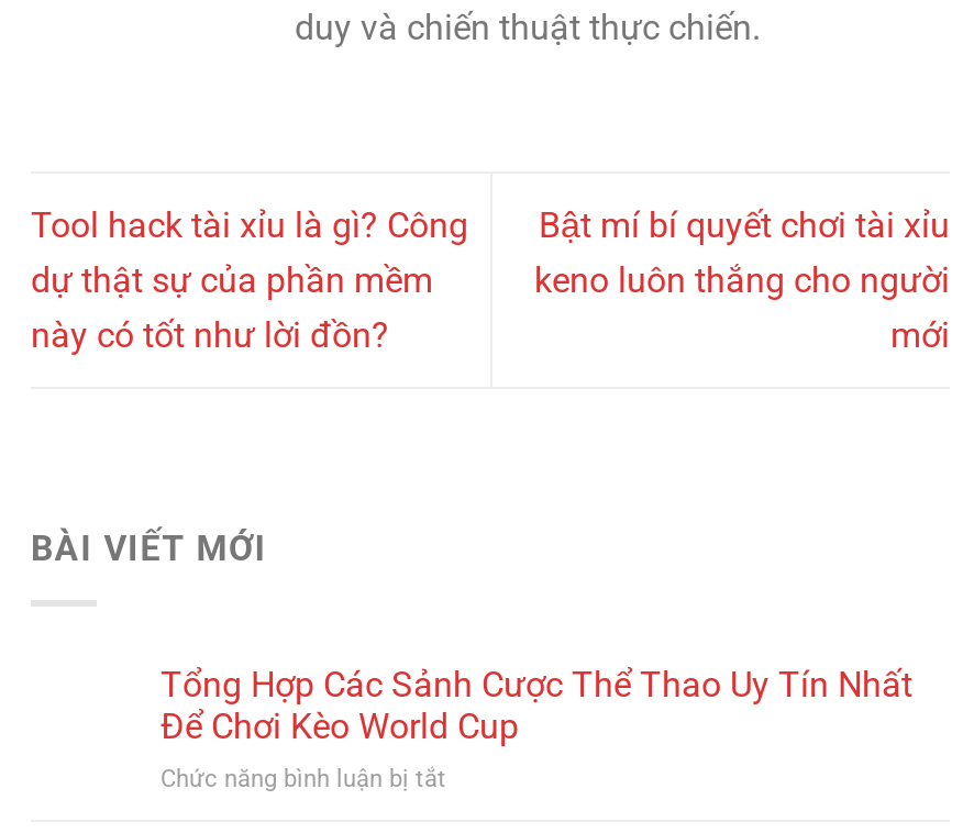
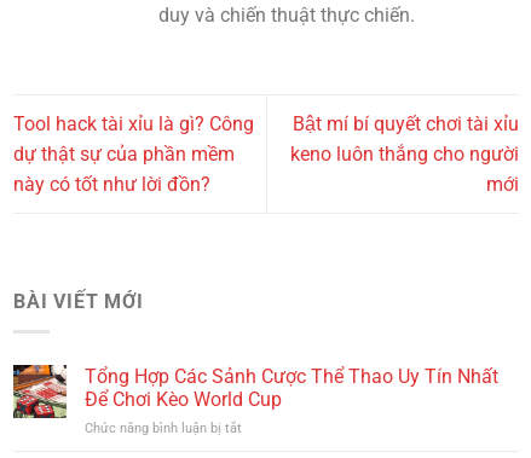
+ [image]
